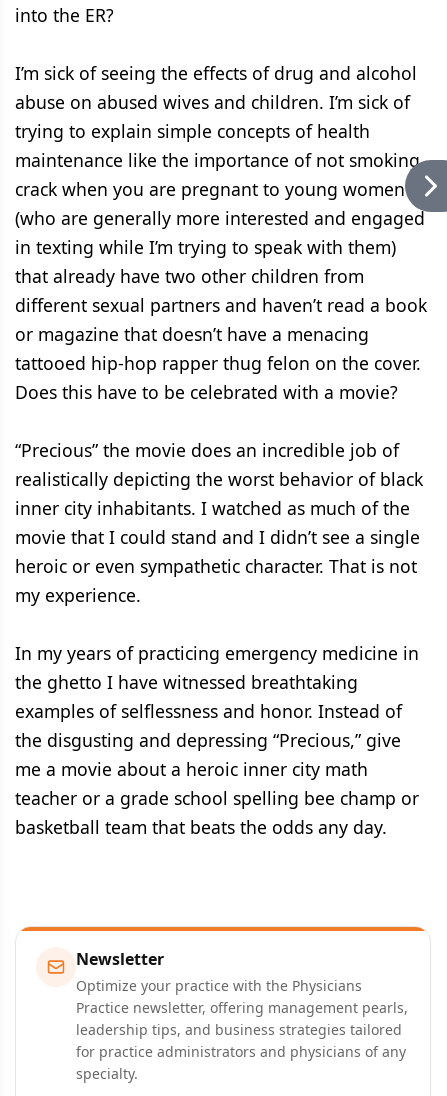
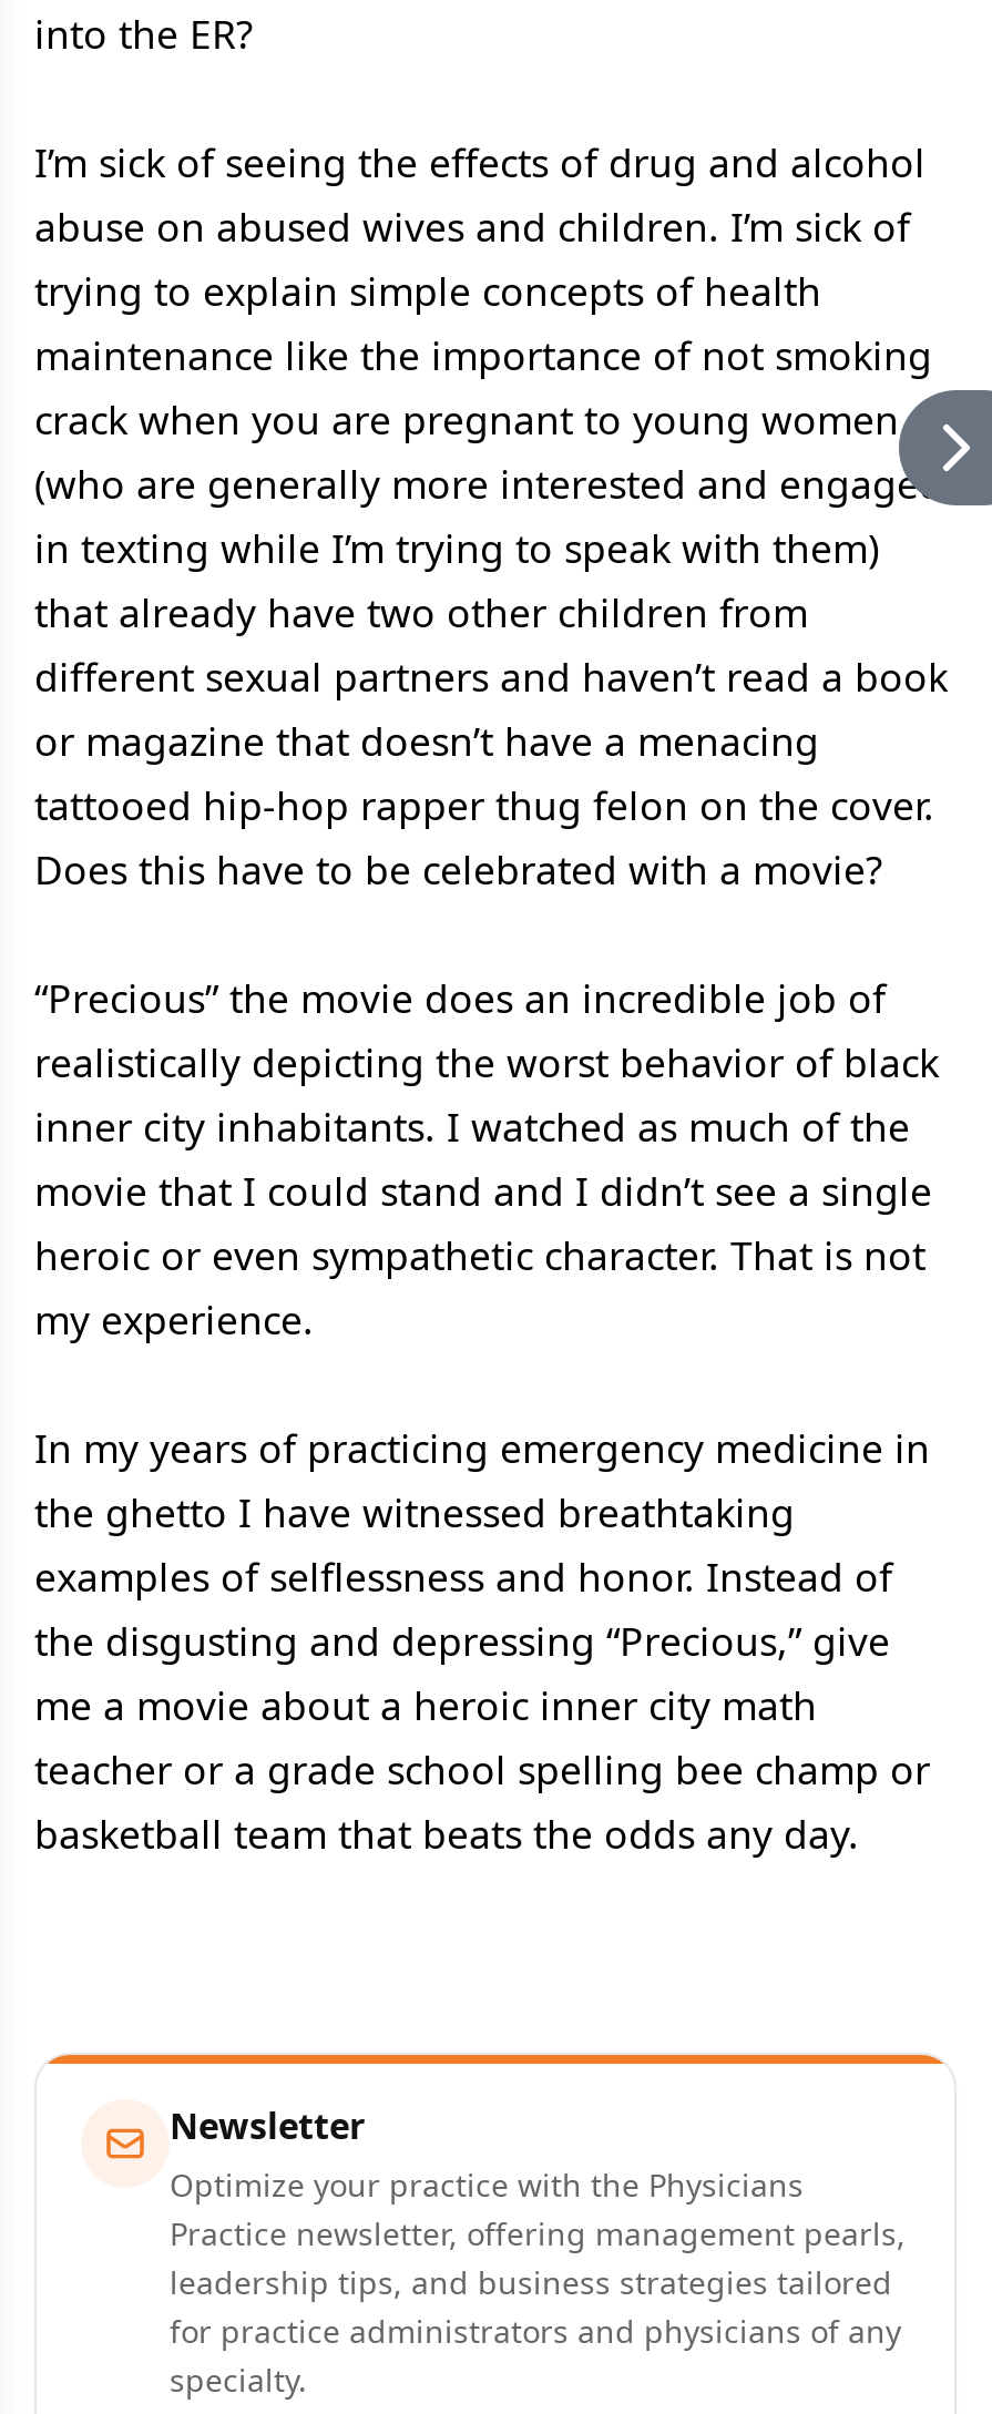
- [image]
+ [image]
